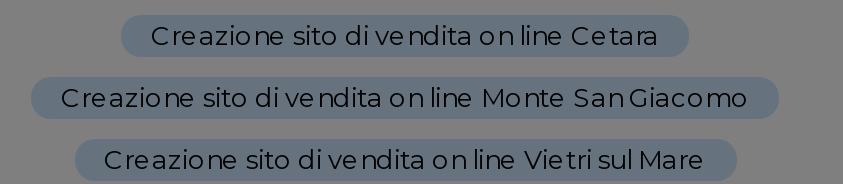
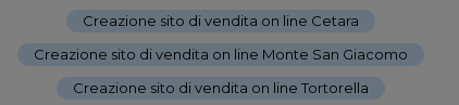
- Creazione sito di vendita on line Vietri sul Mare
+ Creazione sito di vendita on line Tortorella
